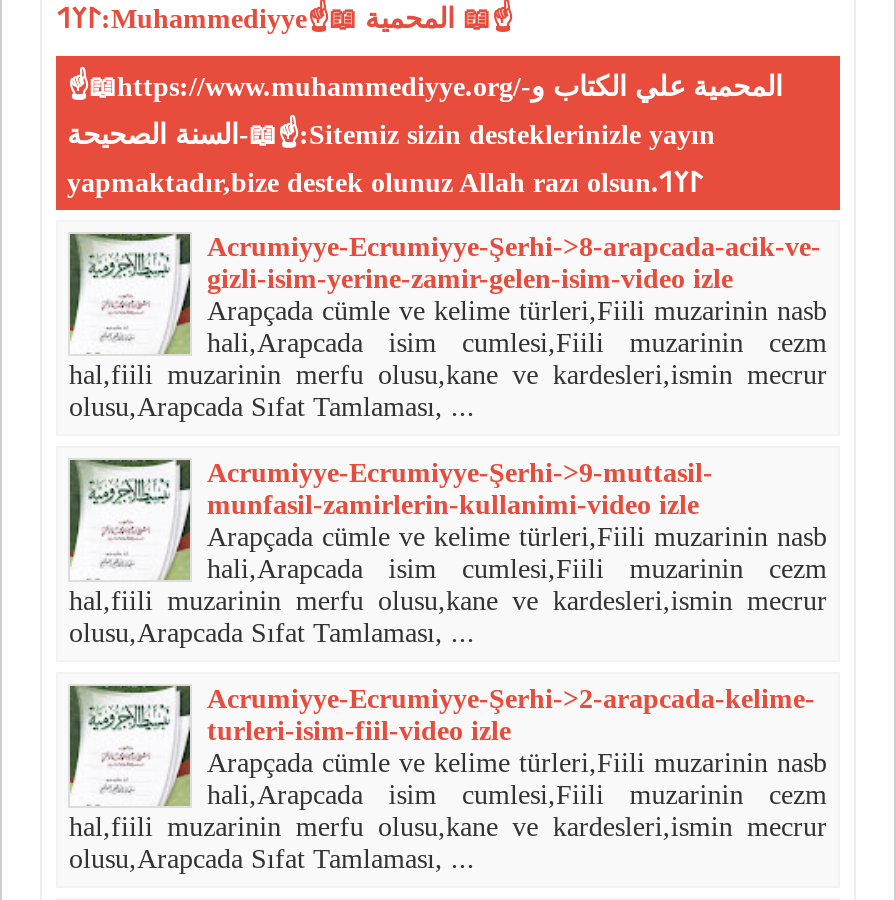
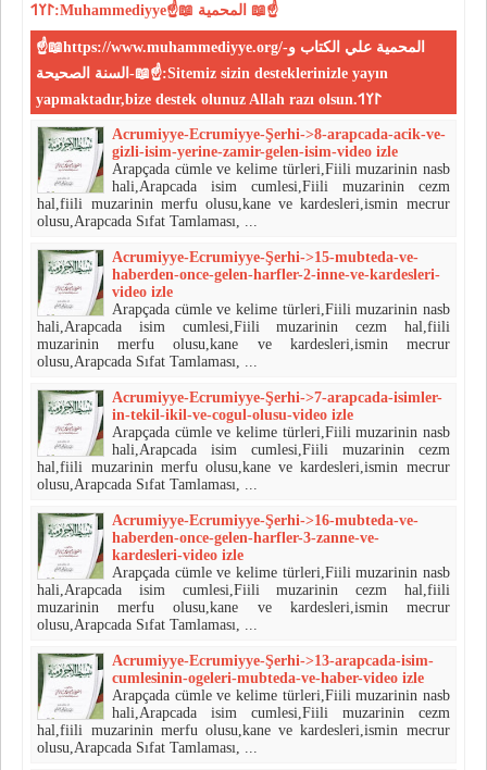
- Acrumiyye-Ecrumiyye-Şerhi->9-muttasil-
- munfasil-zamirlerin-kullanimi-video izle
+ Acrumiyye-Ecrumiyye-Şerhi->15-mubteda-ve-
+ haberden-once-gelen-harfler-2-inne-ve-kardesleri-
+ video izle
+ Arapçada cümle ve kelime türleri,Fiili muzarinin nasb
+ hali,Arapcada isim cumlesi,Fiili muzarinin cezm hal,fiili
+ muzarinin merfu olusu,kane ve kardesleri,ismin mecrur
+ olusu,Arapcada Sıfat Tamlaması, ...
+ Acrumiyye-Ecrumiyye-Şerhi->7-arapcada-isimler-
+ in-tekil-ikil-ve-cogul-olusu-video izle

- Acrumiyye-Ecrumiyye-Şerhi->2-arapcada-kelime-
- turleri-isim-fiil-video izle
+ Acrumiyye-Ecrumiyye-Şerhi->16-mubteda-ve-
+ haberden-once-gelen-harfler-3-zanne-ve-
+ kardesleri-video izle
+ Arapçada cümle ve kelime türleri,Fiili muzarinin nasb
+ hali,Arapcada isim cumlesi,Fiili muzarinin cezm hal,fiili
+ muzarinin merfu olusu,kane ve kardesleri,ismin mecrur
+ olusu,Arapcada Sıfat Tamlaması, ...
+ Acrumiyye-Ecrumiyye-Şerhi->13-arapcada-isim-
+ cumlesinin-ogeleri-mubteda-ve-haber-video izle
